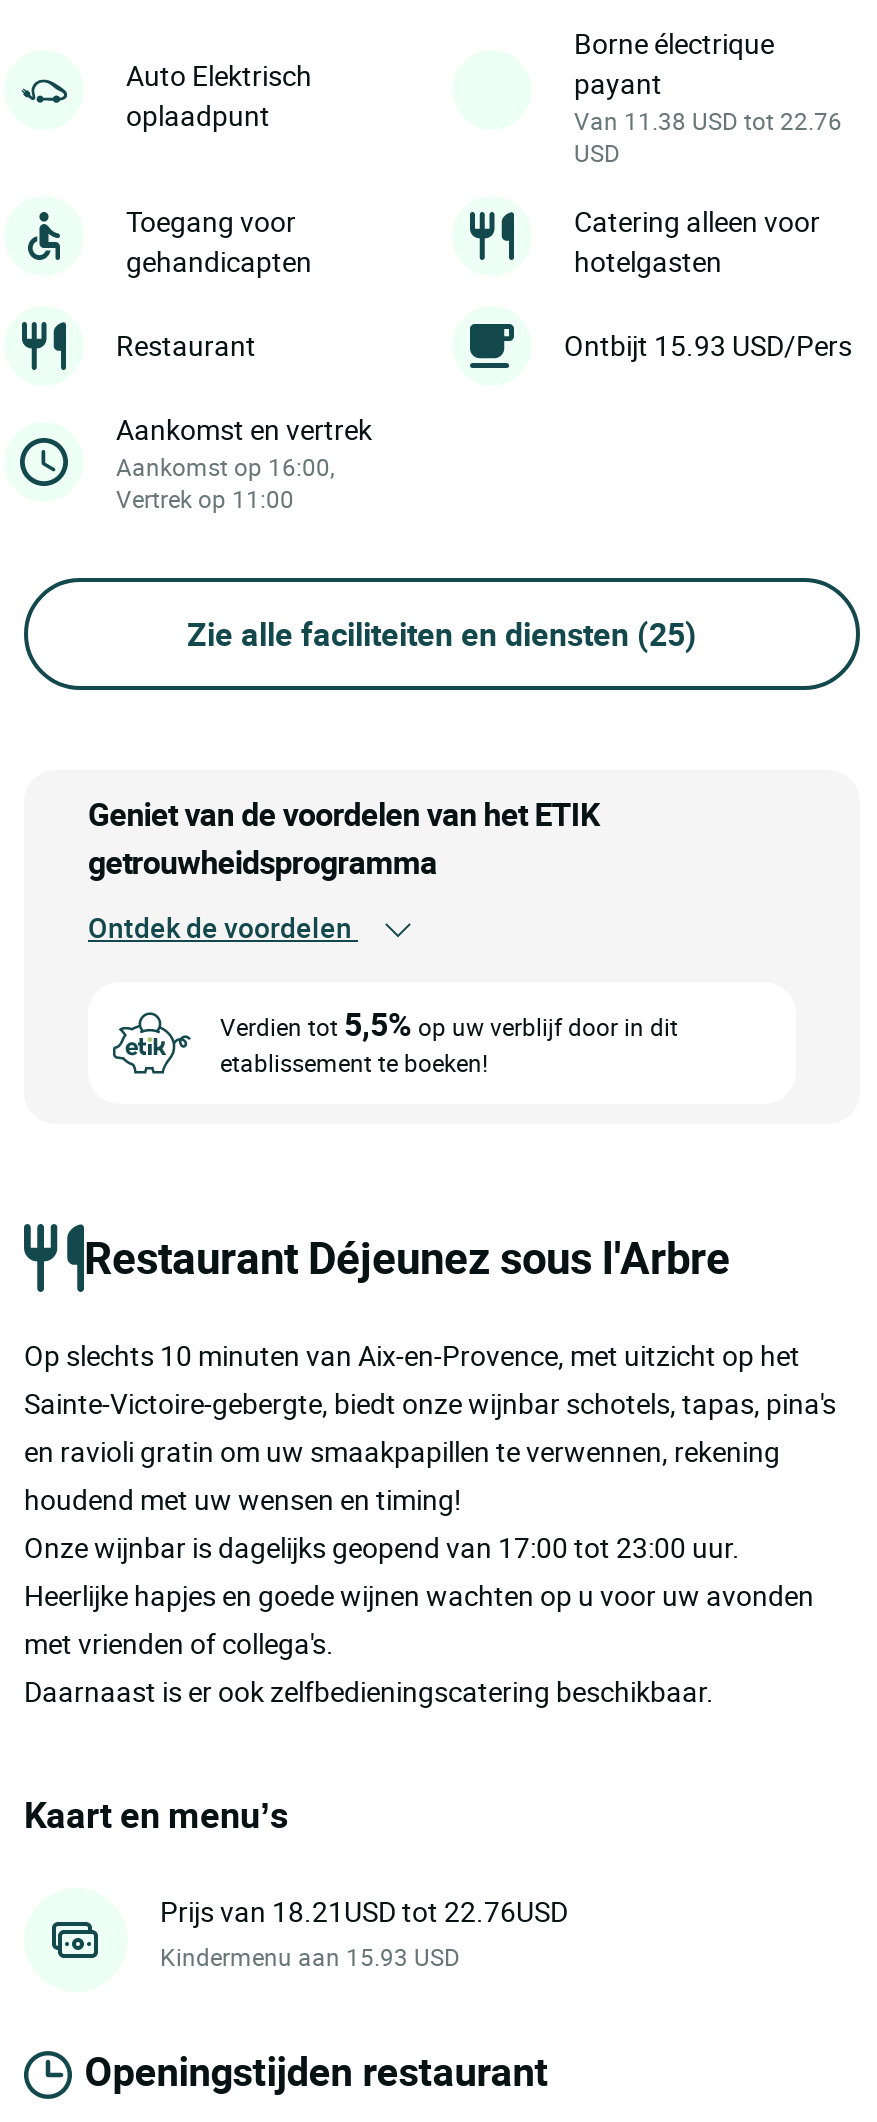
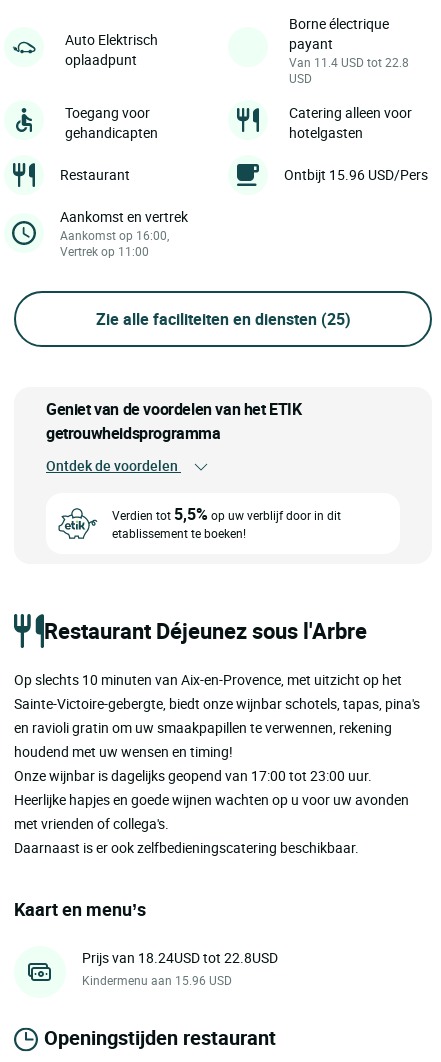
- Van 11.38 USD tot 22.76
+ Van 11.4 USD tot 22.8

- Ontbijt 15.93 USD/Pers
+ Ontbijt 15.96 USD/Pers

- Prijs van 18.21USD tot 22.76USD
+ Prijs van 18.24USD tot 22.8USD

- Kindermenu aan 15.93 USD
+ Kindermenu aan 15.96 USD
